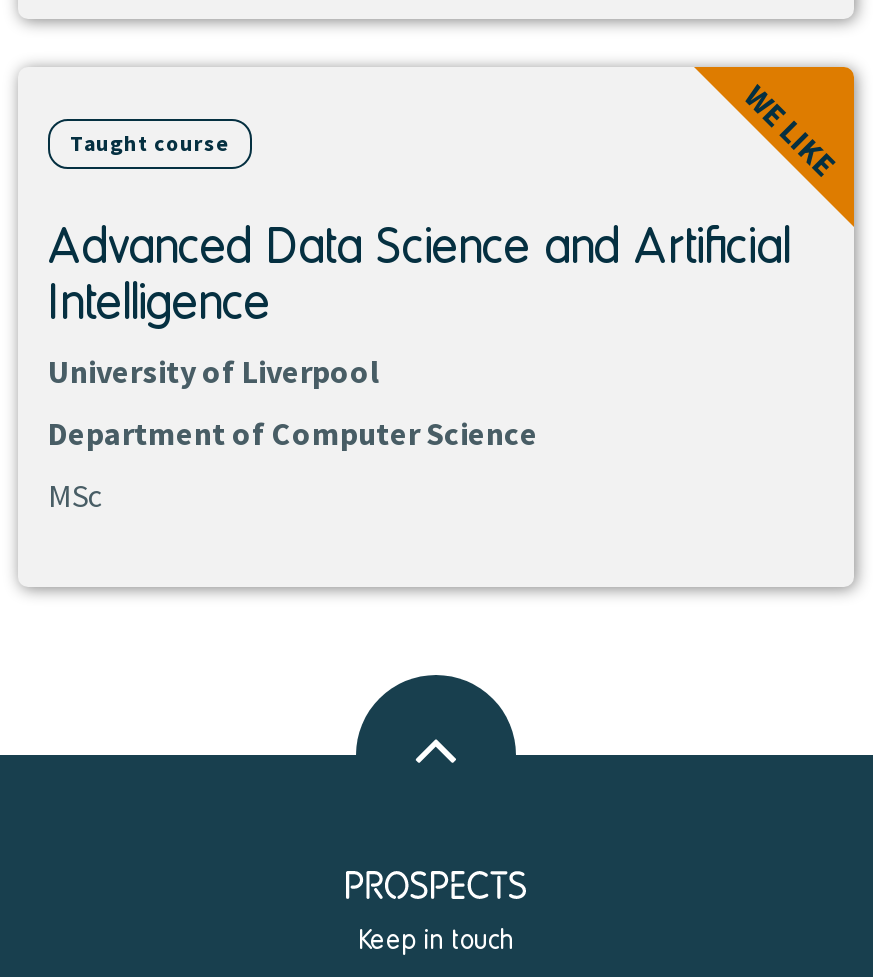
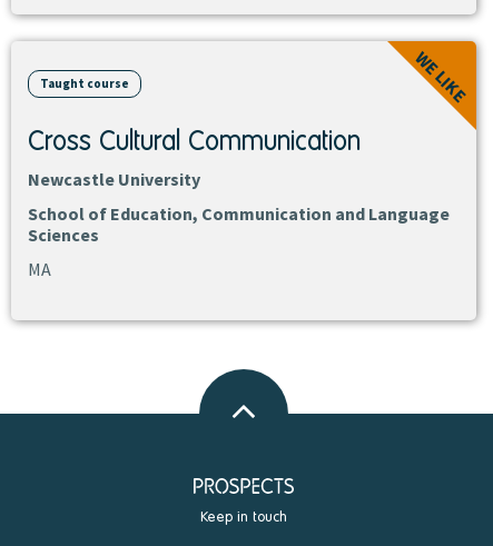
- Advanced Data Science and Artificial
- Intelligence
- University of Liverpool
+ Cross Cultural Communication
+ Newcastle University

- Department of Computer Science
+ School of Education, Communication and Language
+ Sciences

- MSc
+ MA
